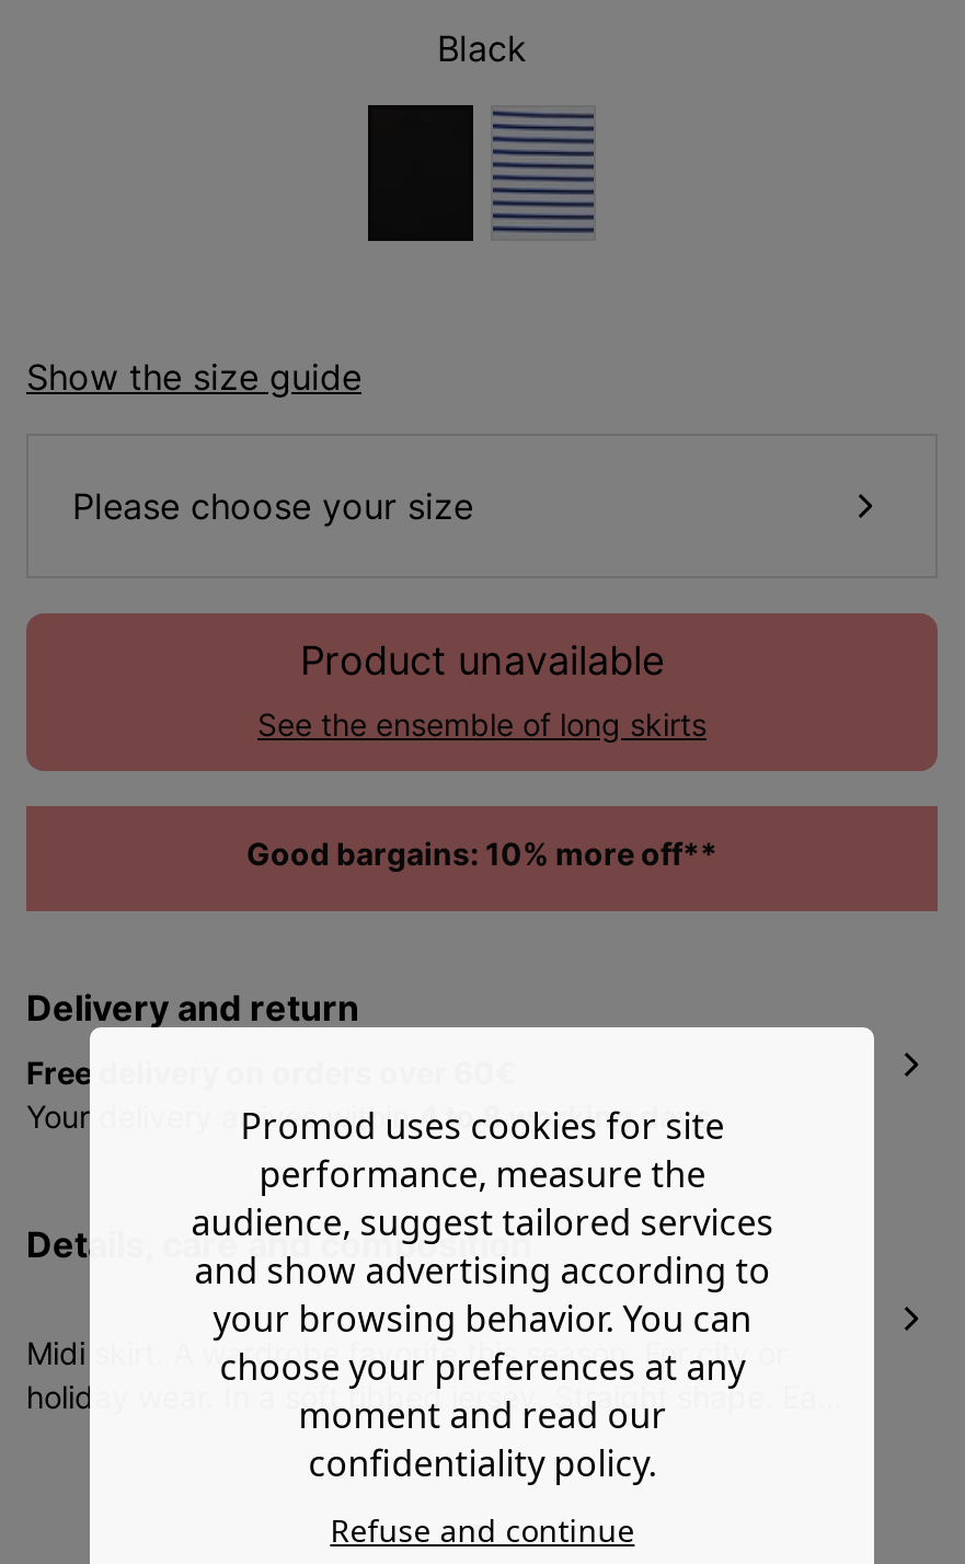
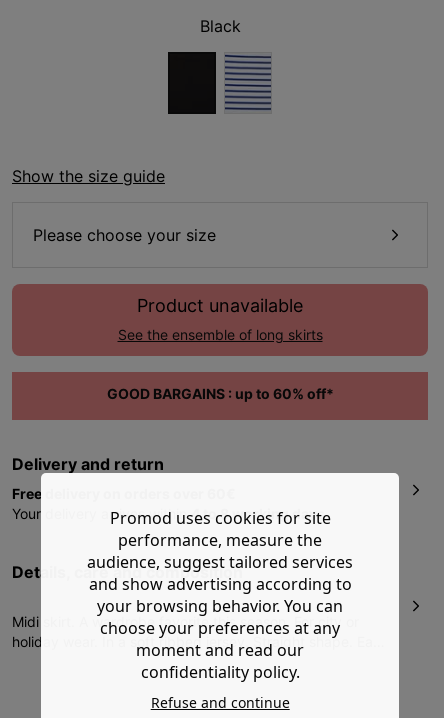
- Good bargains: 10% more off**
+ GOOD BARGAINS : up to 60% off*
